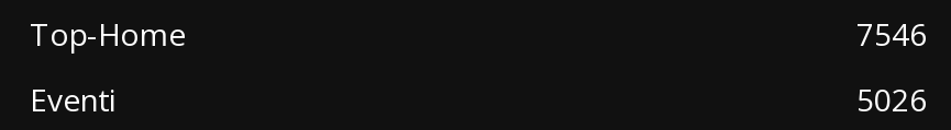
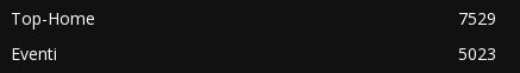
- 7546
+ 7529

- 5026
+ 5023
